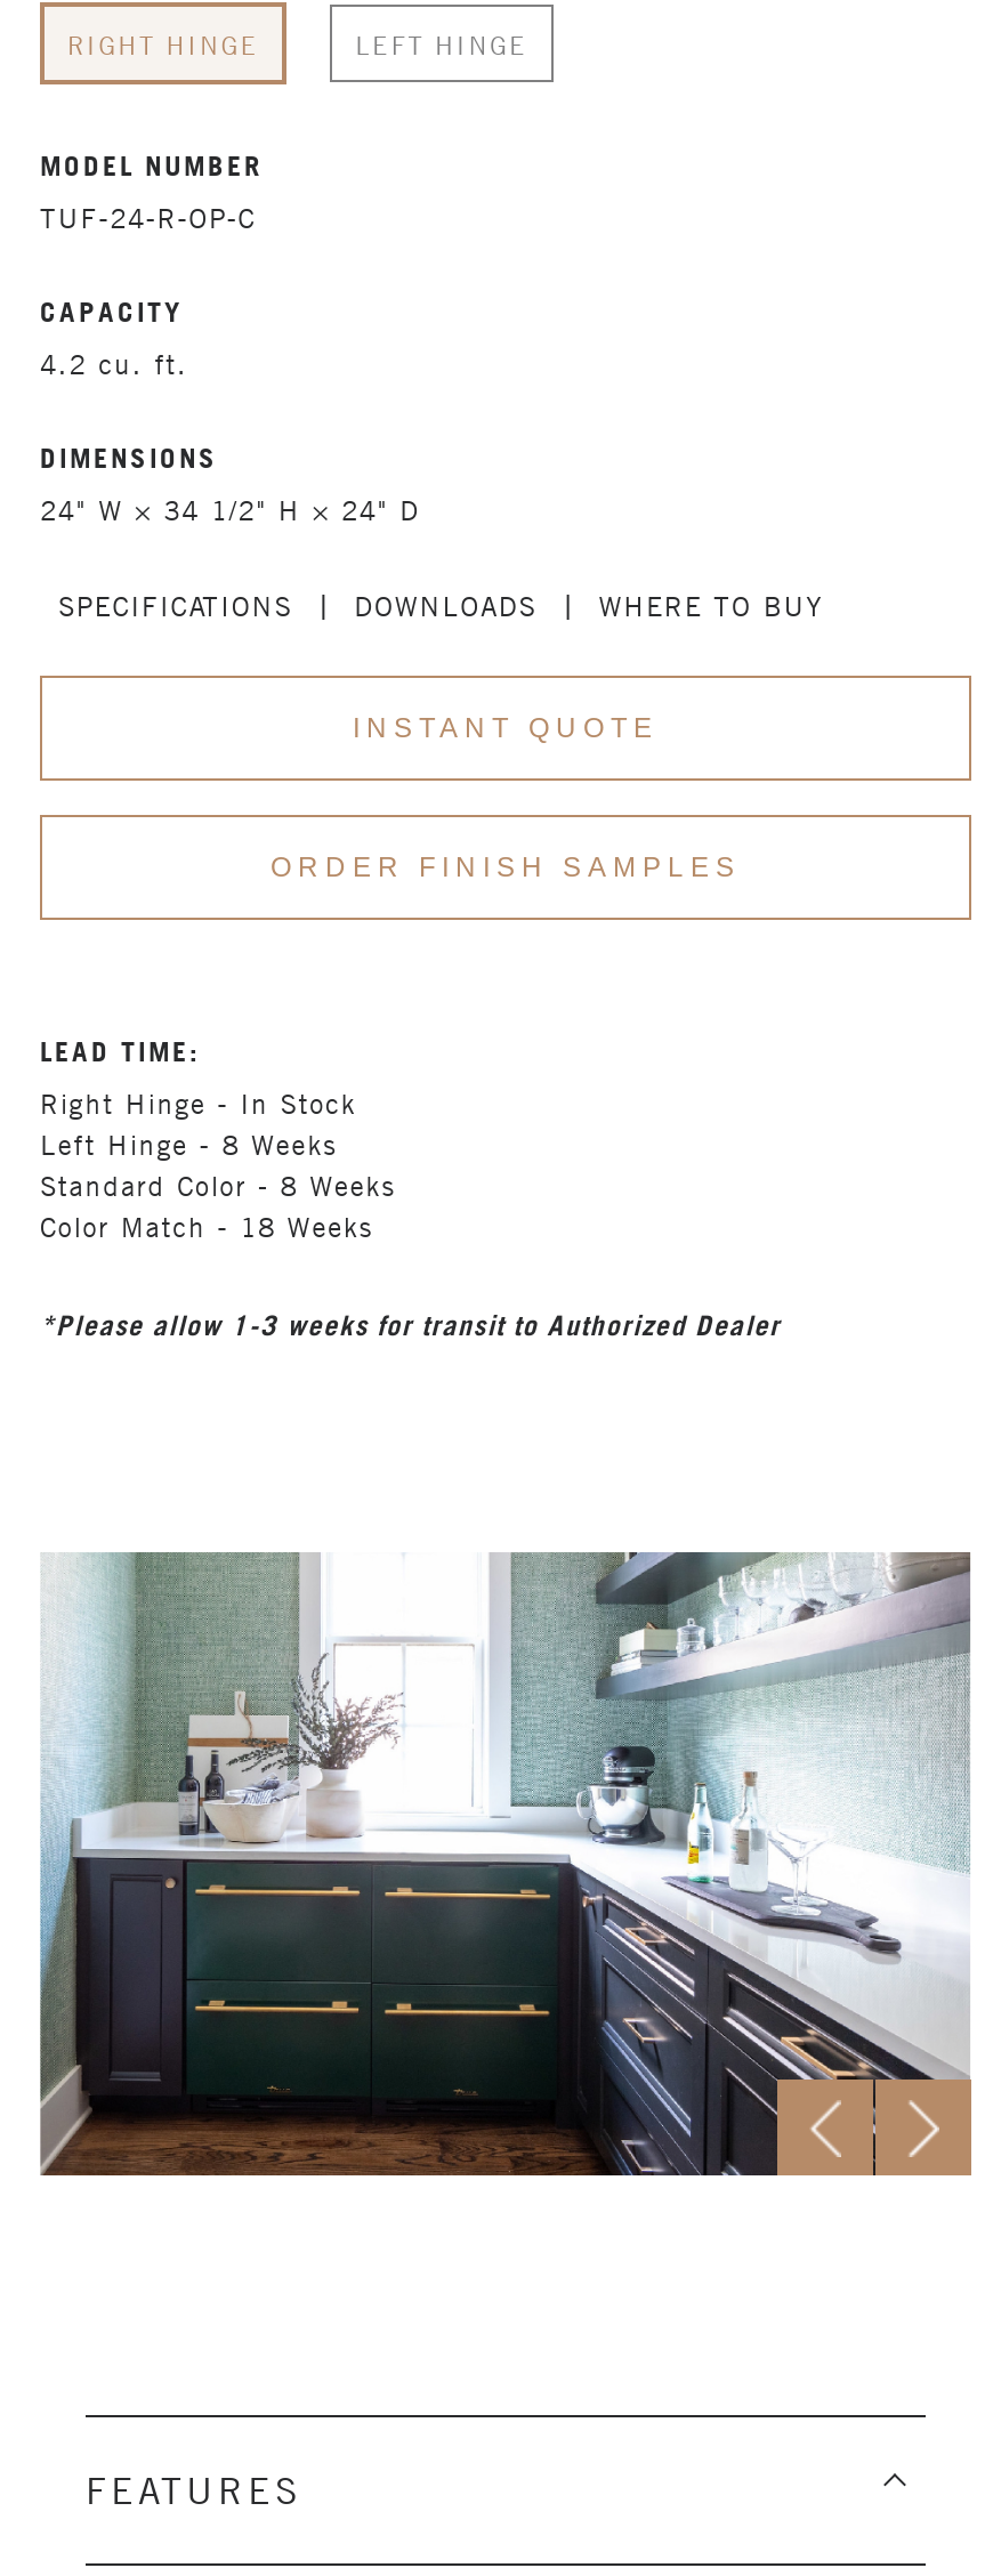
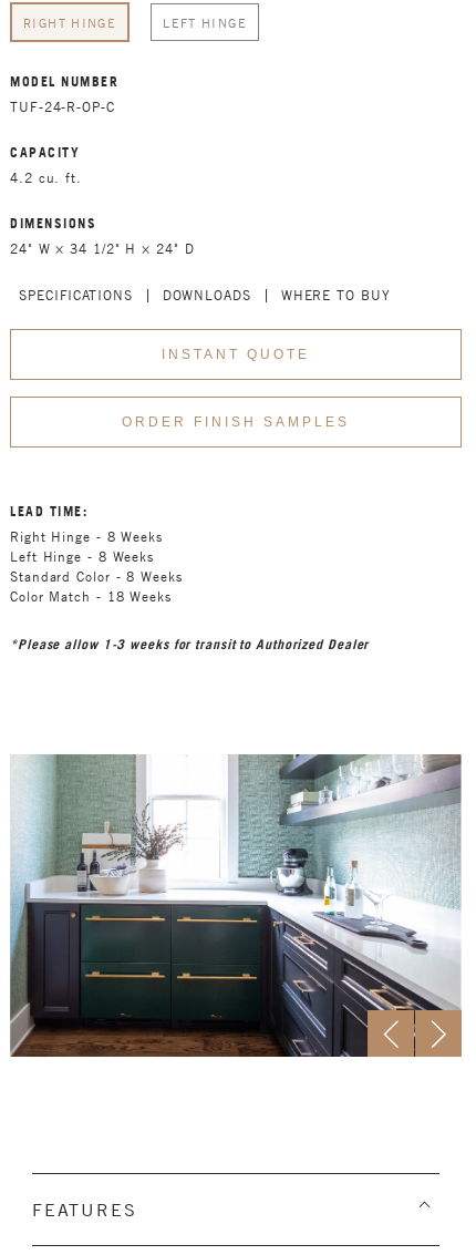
- Right Hinge - In Stock
+ Right Hinge - 8 Weeks
